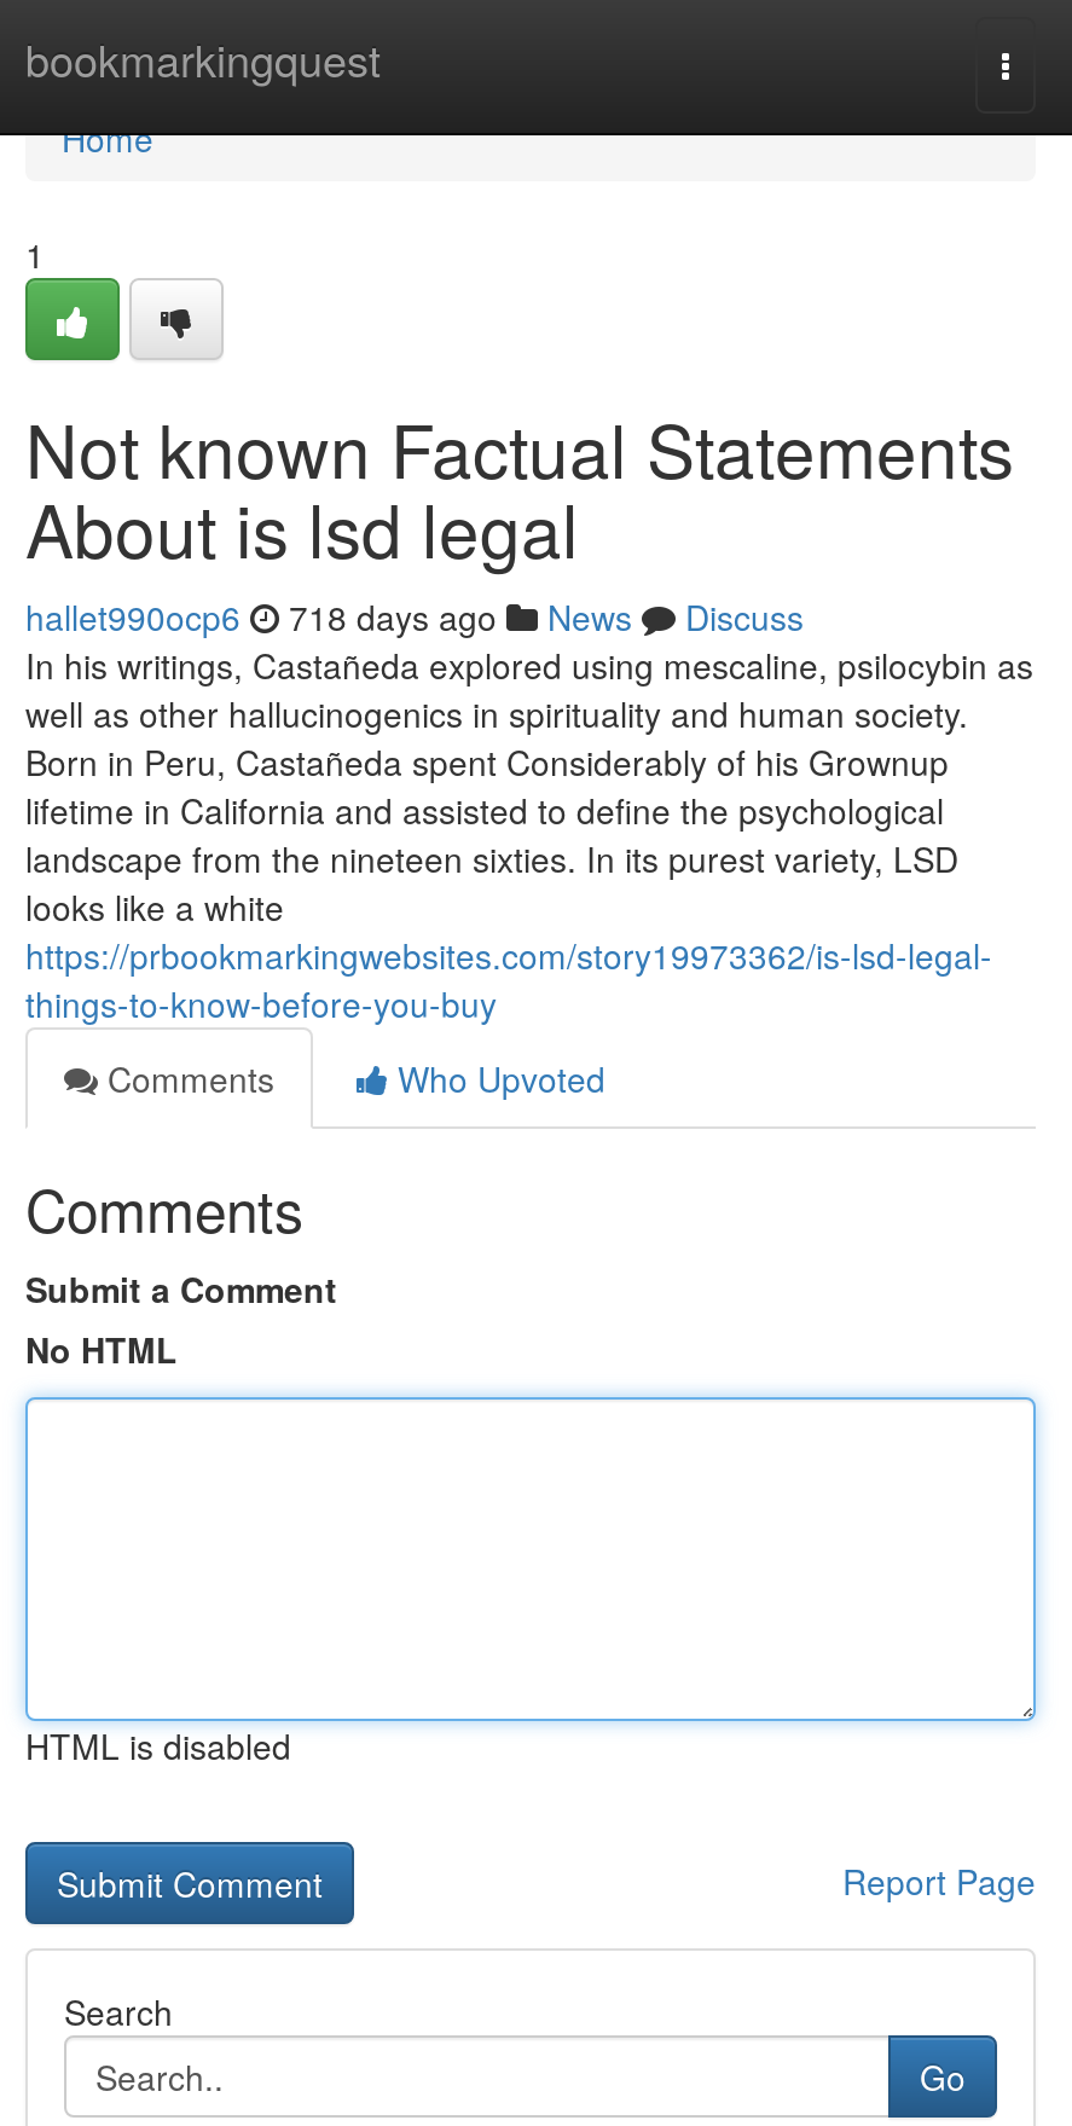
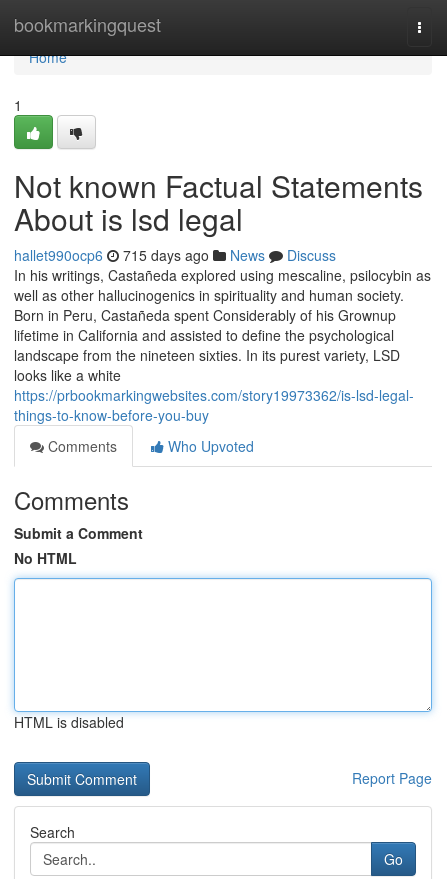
- hallet990ocp6 718 days ago News Discuss
+ hallet990ocp6 715 days ago News Discuss
